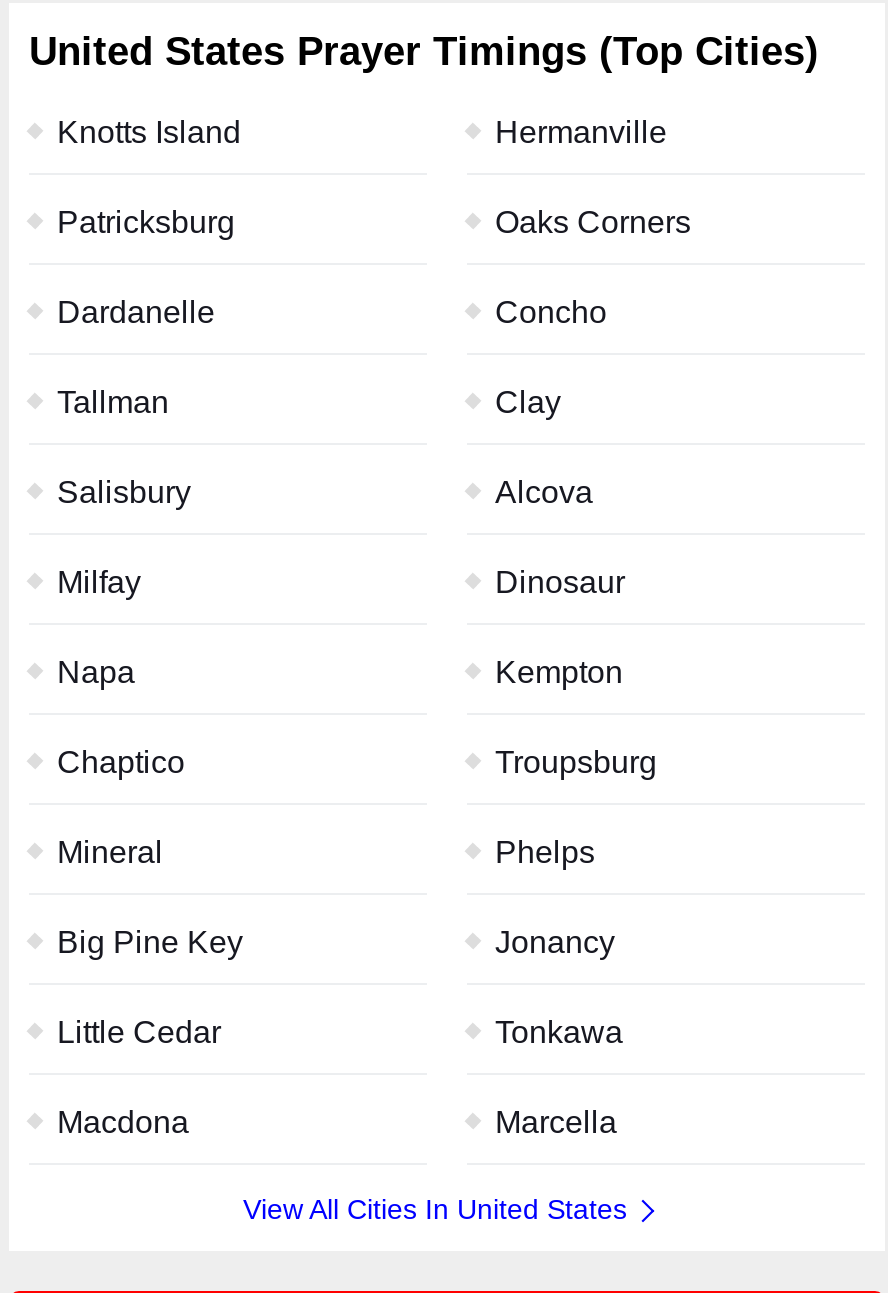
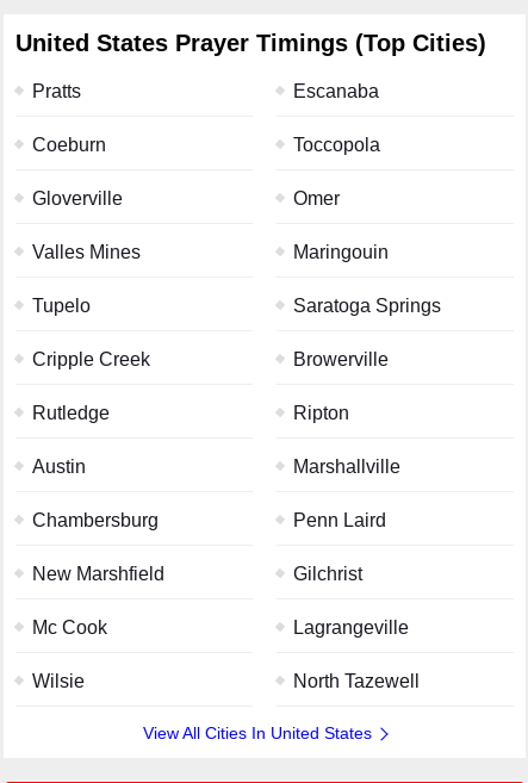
- Knotts Island
- Hermanville
+ Pratts
+ Escanaba

- Patricksburg
- Oaks Corners
+ Coeburn
+ Toccopola

- Dardanelle
- Concho
+ Gloverville
+ Omer

- Tallman
- Clay
+ Valles Mines
+ Maringouin

- Salisbury
- Alcova
+ Tupelo
+ Saratoga Springs

- Milfay
- Dinosaur
+ Cripple Creek
+ Browerville

- Napa
- Kempton
+ Rutledge
+ Ripton

- Chaptico
- Troupsburg
+ Austin
+ Marshallville

- Mineral
- Phelps
+ Chambersburg
+ Penn Laird

- Big Pine Key
- Jonancy
+ New Marshfield
+ Gilchrist

- Little Cedar
- Tonkawa
+ Mc Cook
+ Lagrangeville

- Macdona
- Marcella
+ Wilsie
+ North Tazewell
